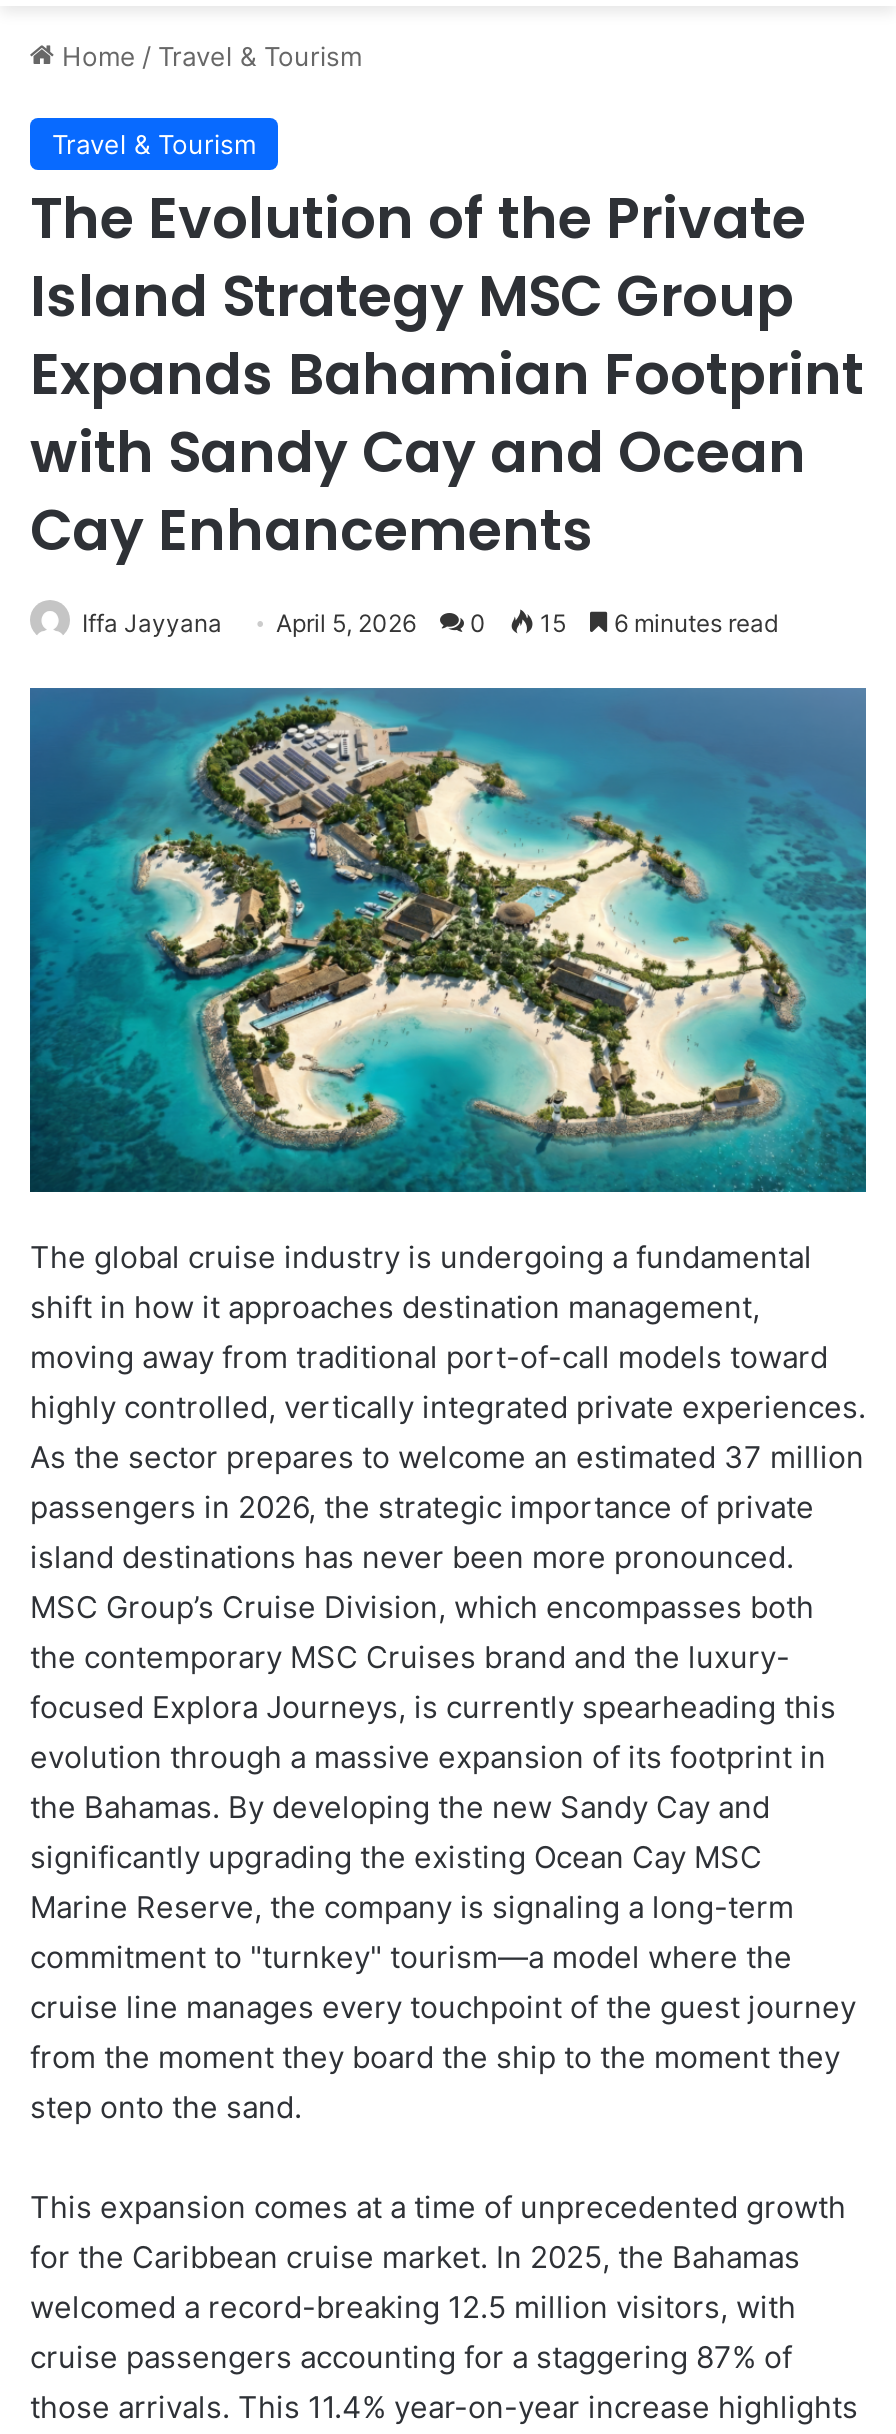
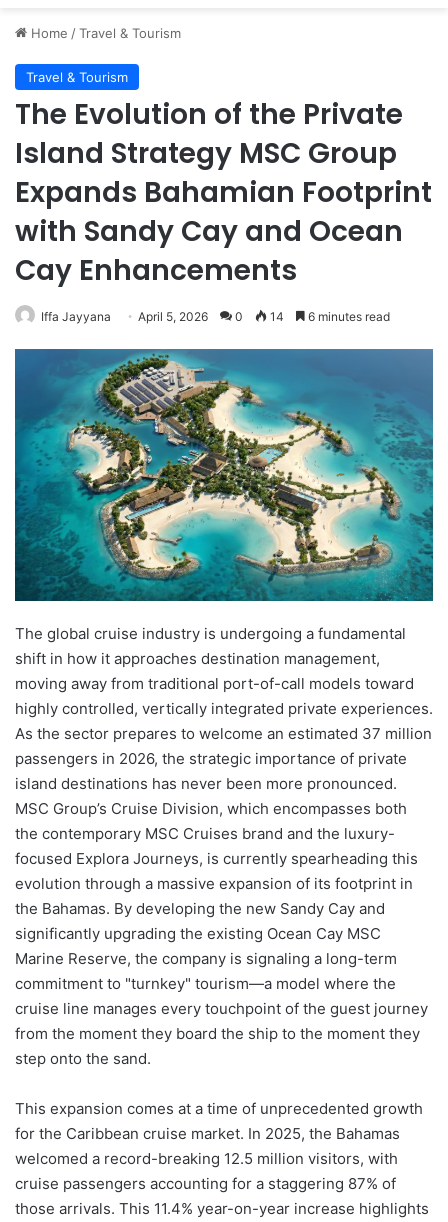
- Iffa Jayyana April 5, 2026 0 15 6 minutes read
+ Iffa Jayyana April 5, 2026 0 14 6 minutes read
